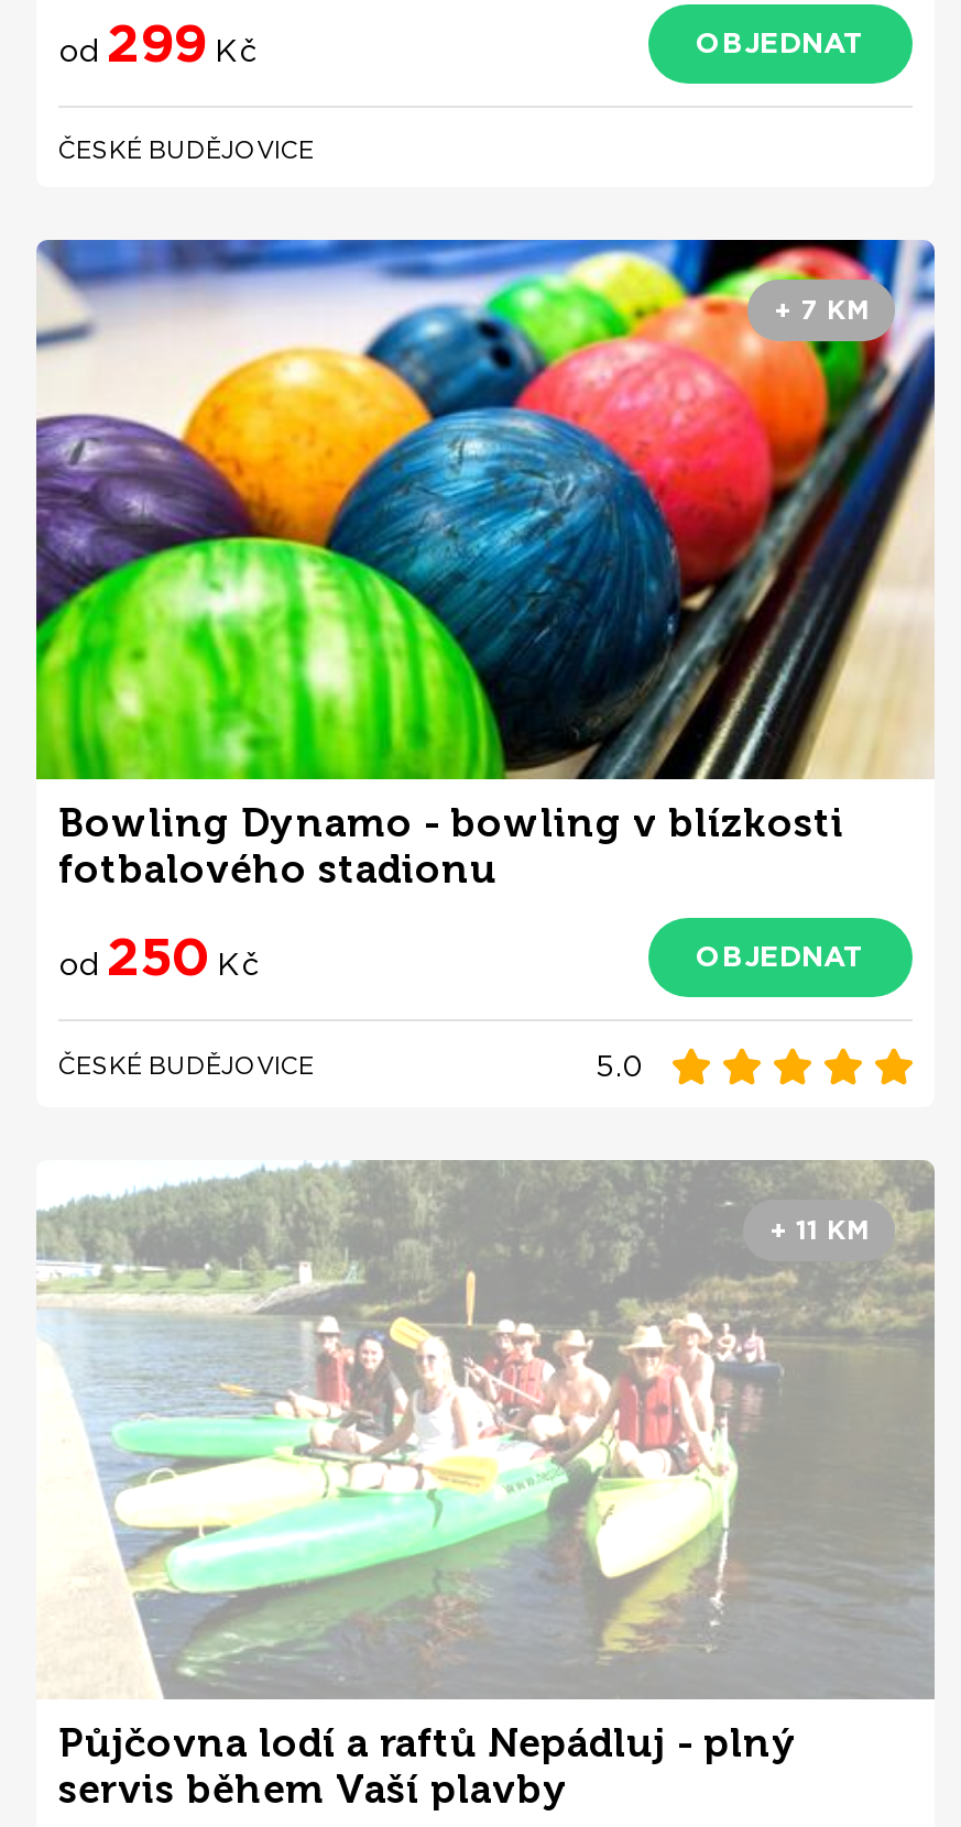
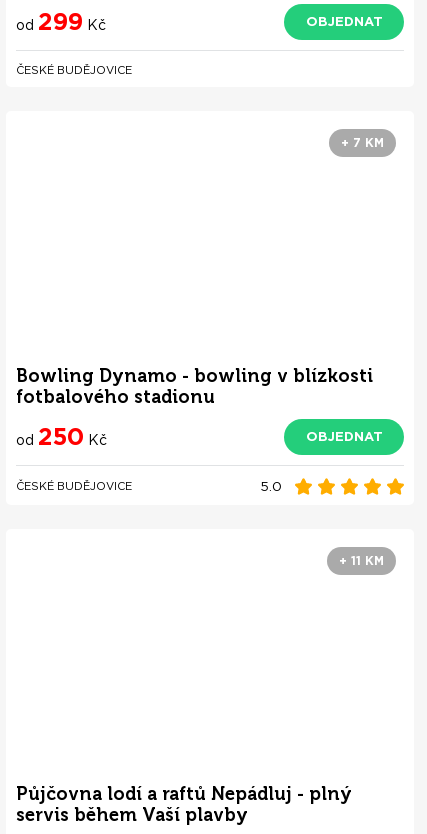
- [image]

- [image]
